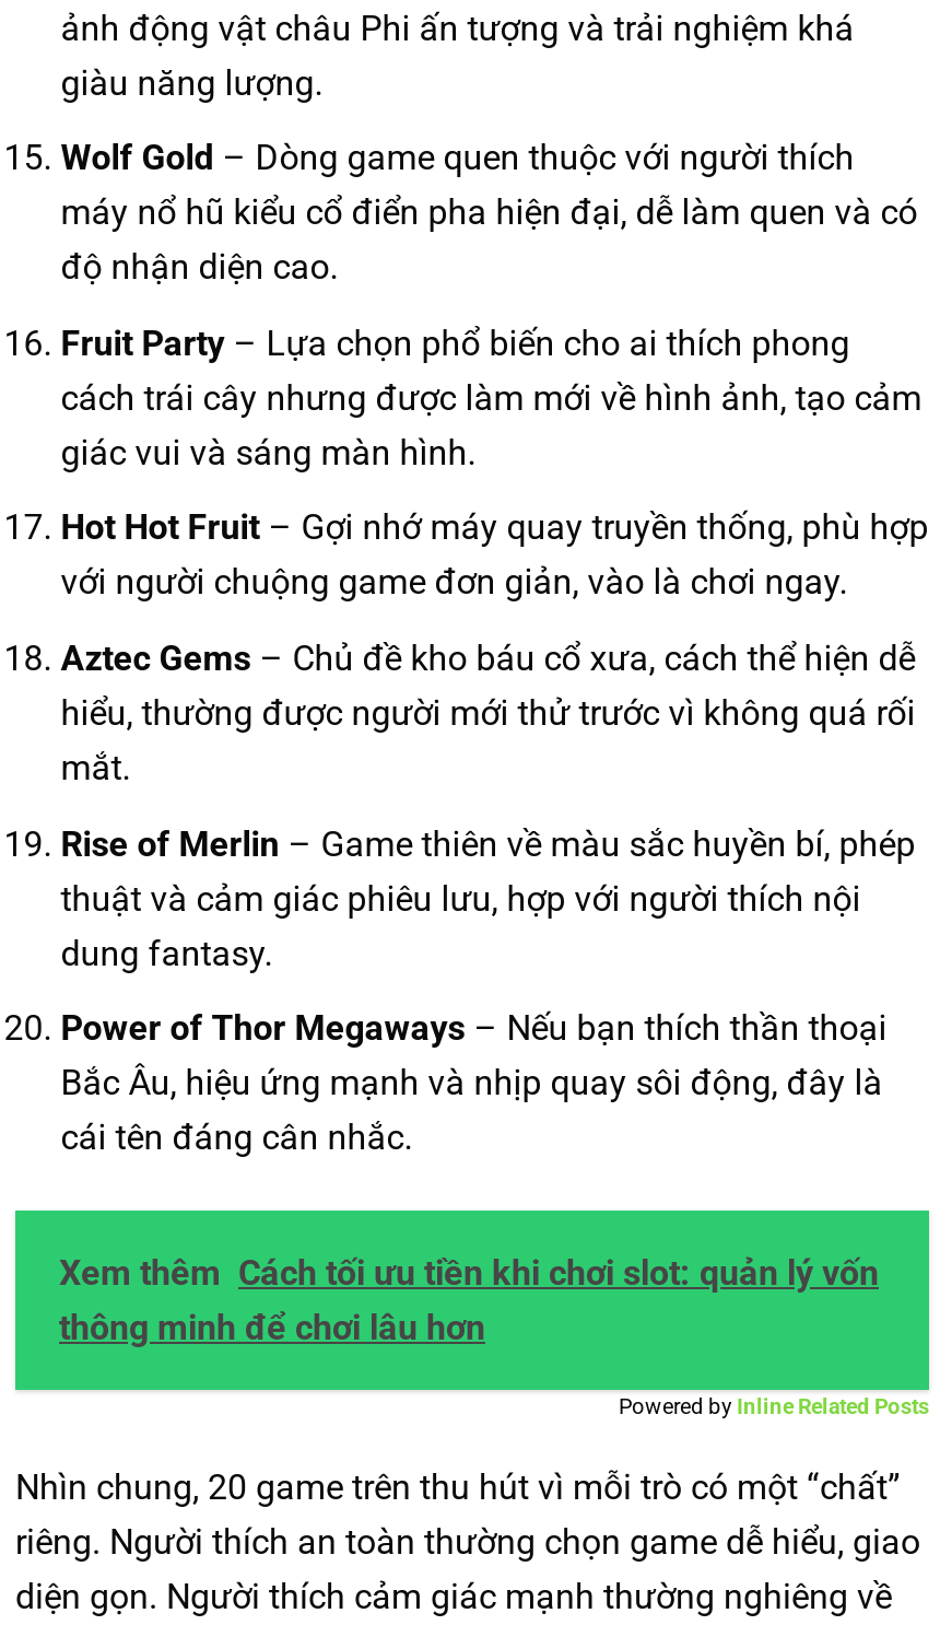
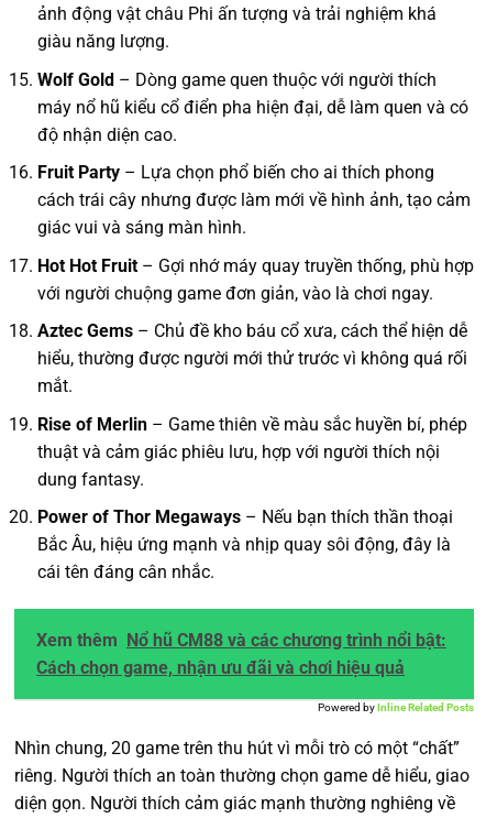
- Xem thêm Cách tối ưu tiền khi chơi slot: quản lý vốn
- thông minh để chơi lâu hơn
+ Xem thêm Nổ hũ CM88 và các chương trình nổi bật:
+ Cách chọn game, nhận ưu đãi và chơi hiệu quả
